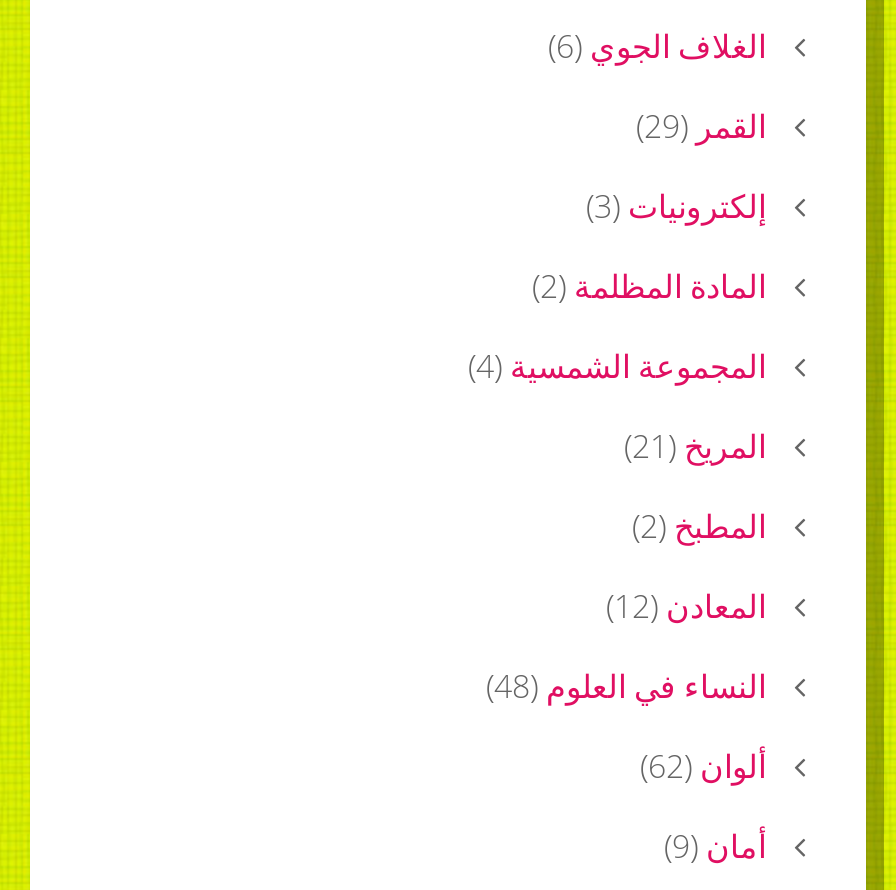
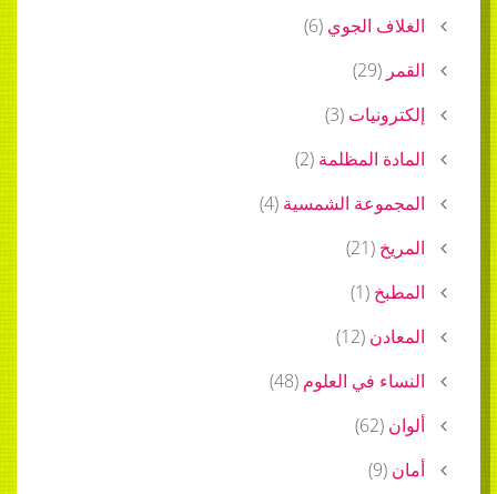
- المطبخ (2)
+ المطبخ (1)
